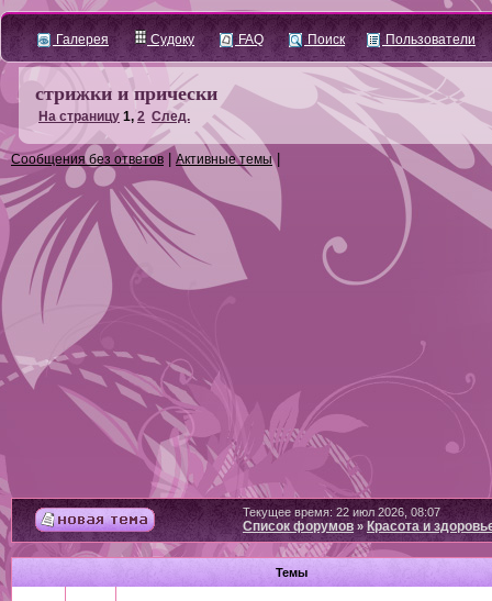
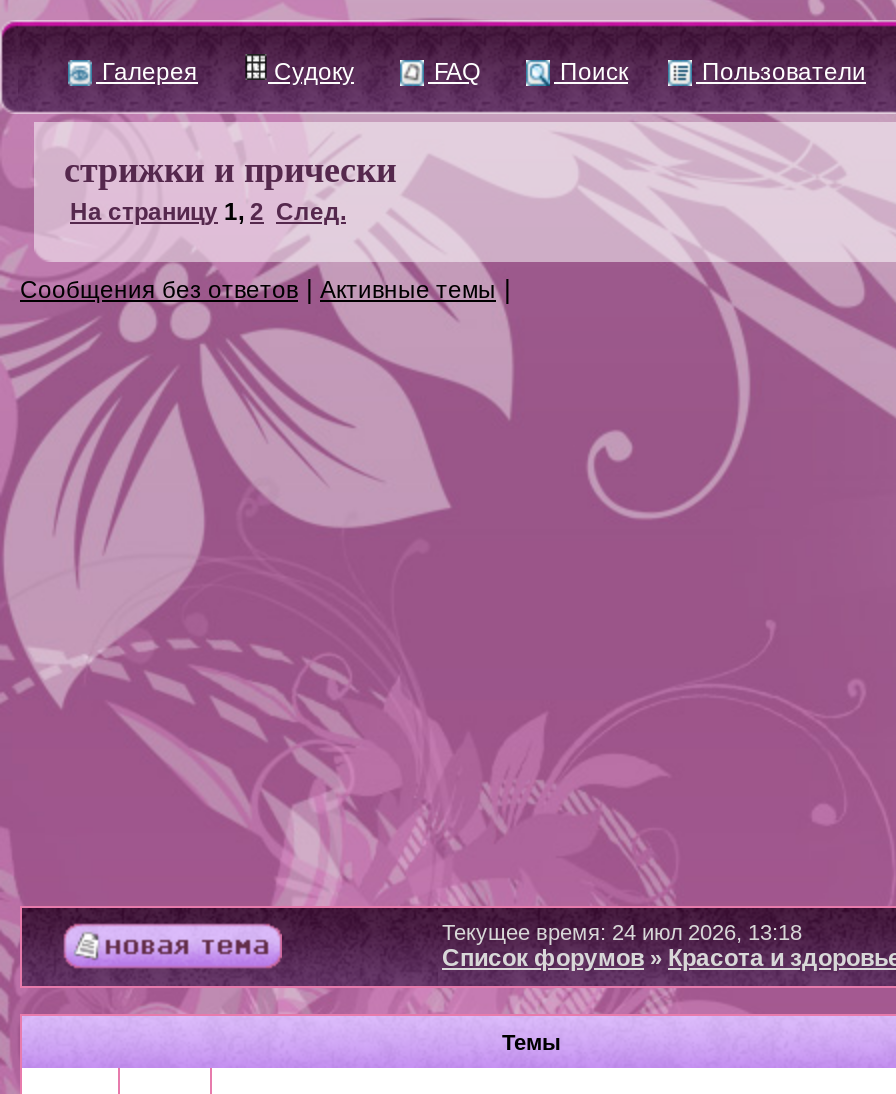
- Текущее время: 22 июл 2026, 08:07
+ Текущее время: 24 июл 2026, 13:18
